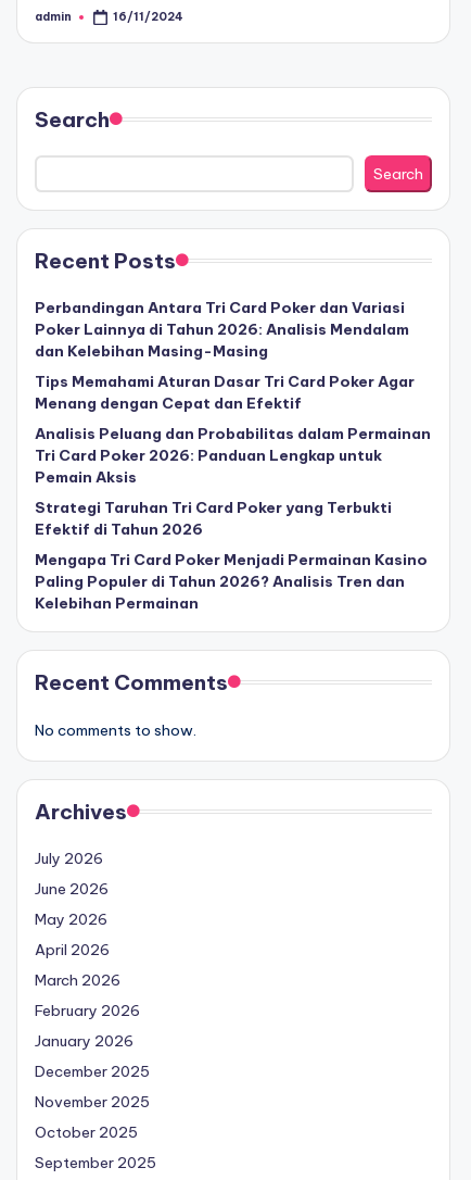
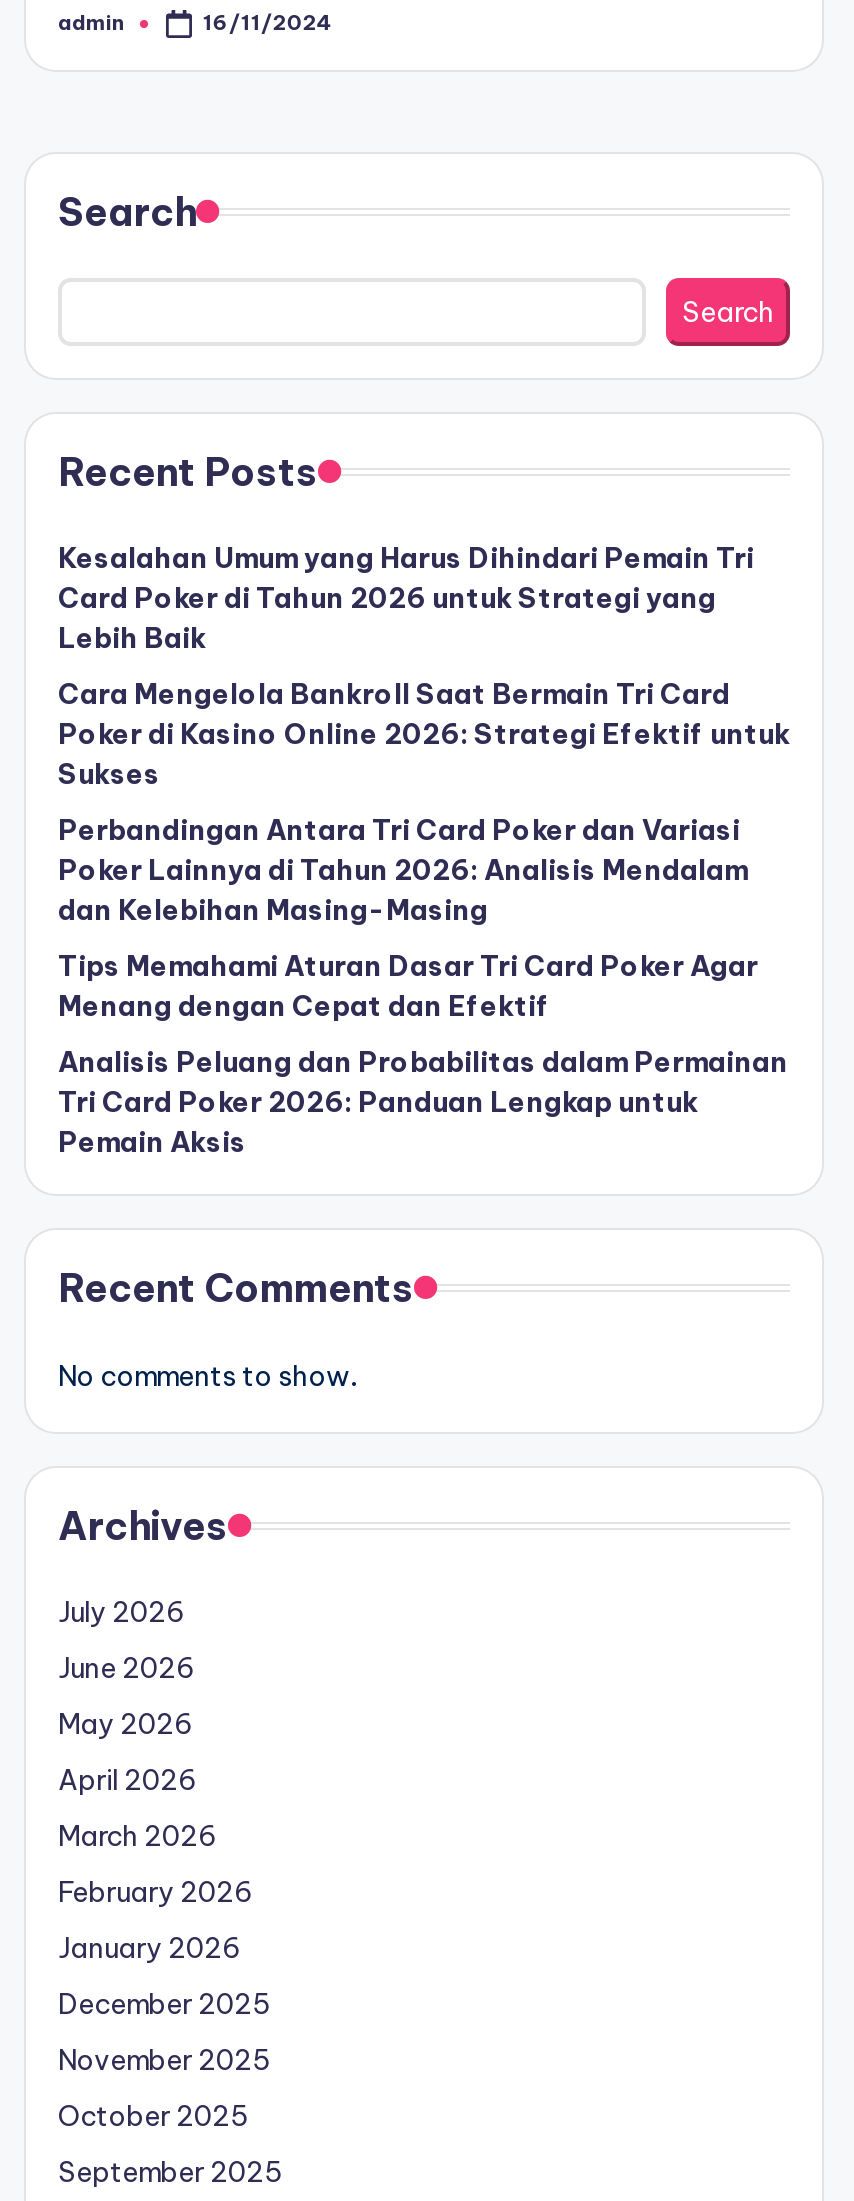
+ Kesalahan Umum yang Harus Dihindari Pemain Tri
+ Card Poker di Tahun 2026 untuk Strategi yang
+ Lebih Baik
+ Cara Mengelola Bankroll Saat Bermain Tri Card
+ Poker di Kasino Online 2026: Strategi Efektif untuk
+ Sukses

moved down: Perbandingan Antara Tri Card Poker dan Variasi | Poker Lainnya di Tahun 2026: Analisis Mendalam | dan Kelebihan Masing-Masing | Tips Memahami Aturan Dasar Tri Card Poker Agar | Menang dengan Cepat dan Efektif | Analisis Peluang dan Probabilitas dalam Permainan | Tri Card Poker 2026: Panduan Lengkap untuk | Pemain Aksis

- Strategi Taruhan Tri Card Poker yang Terbukti
- Efektif di Tahun 2026
- Mengapa Tri Card Poker Menjadi Permainan Kasino
- Paling Populer di Tahun 2026? Analisis Tren dan
- Kelebihan Permainan
